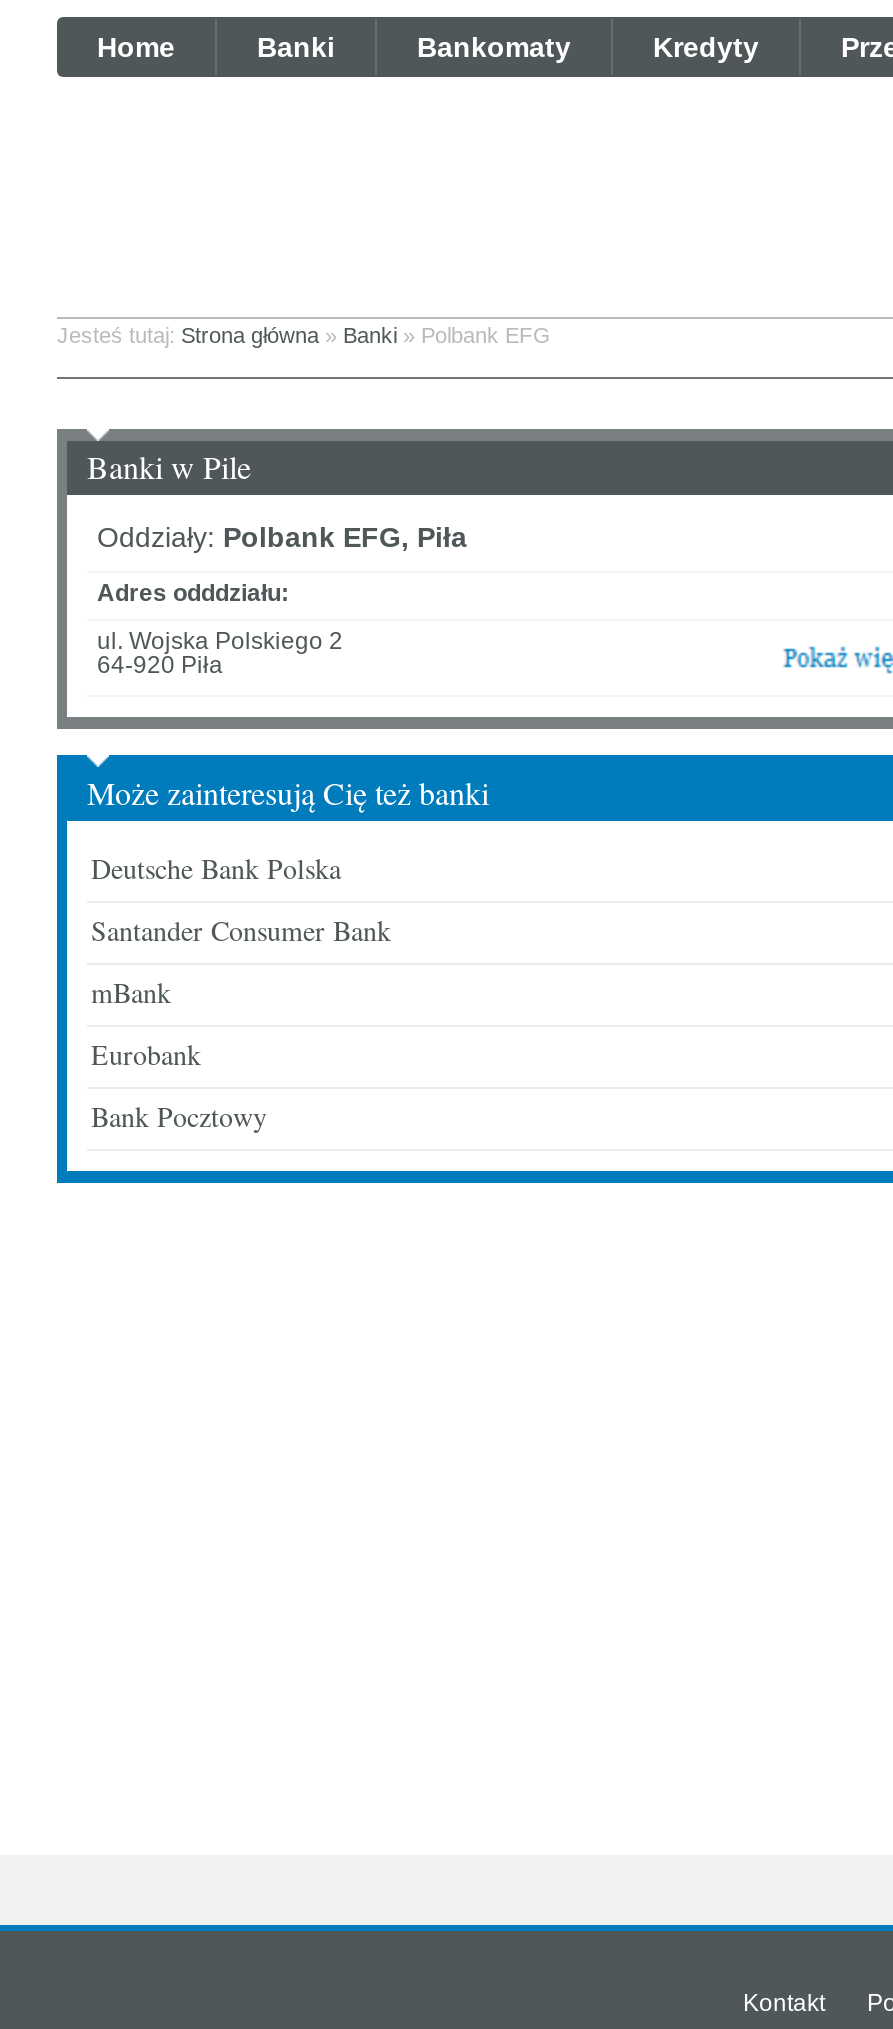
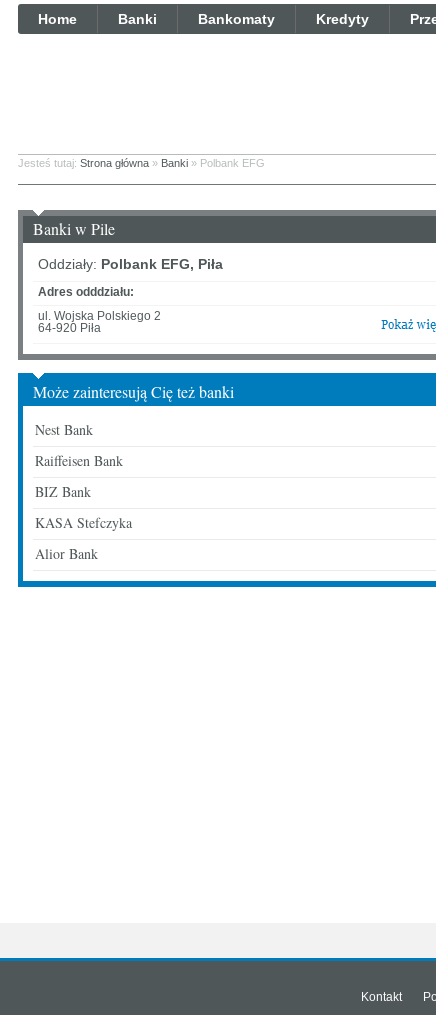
- Deutsche Bank Polska
+ Nest Bank

- Santander Consumer Bank
+ Raiffeisen Bank

- mBank
+ BIZ Bank

- Eurobank
+ KASA Stefczyka

- Bank Pocztowy
+ Alior Bank
